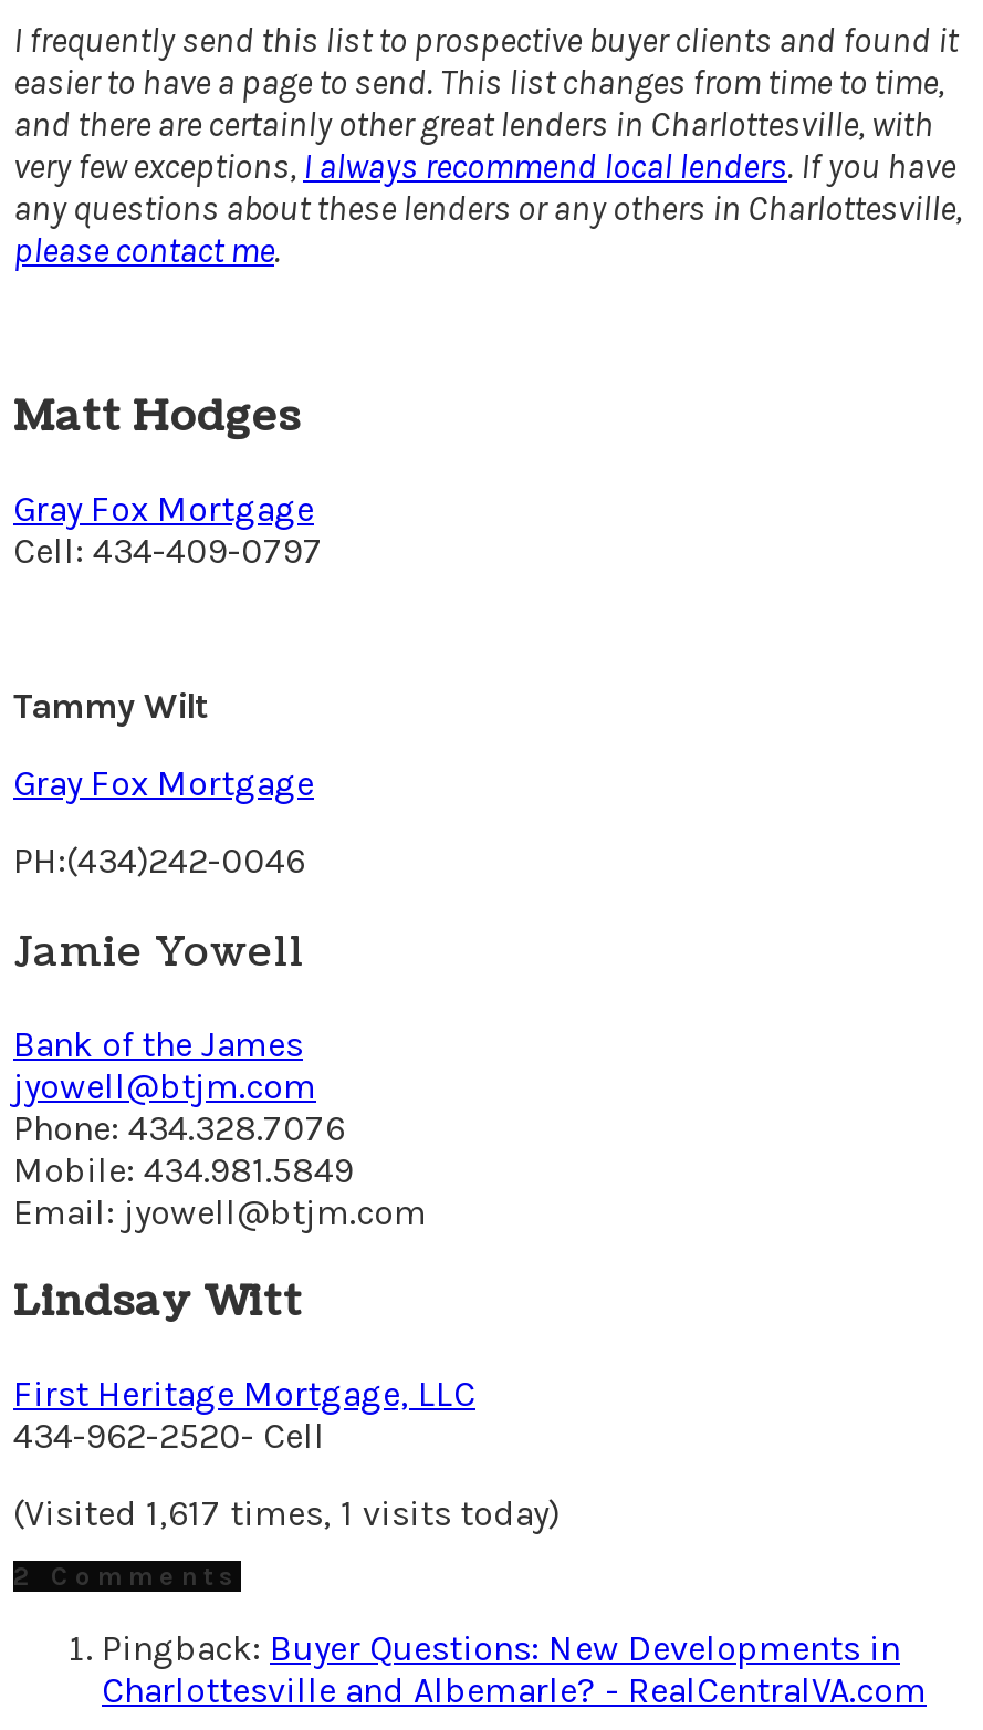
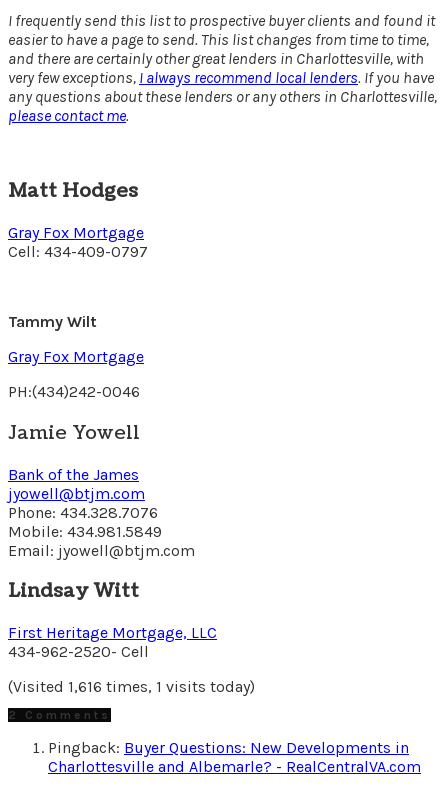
- (Visited 1,617 times, 1 visits today)
+ (Visited 1,616 times, 1 visits today)
